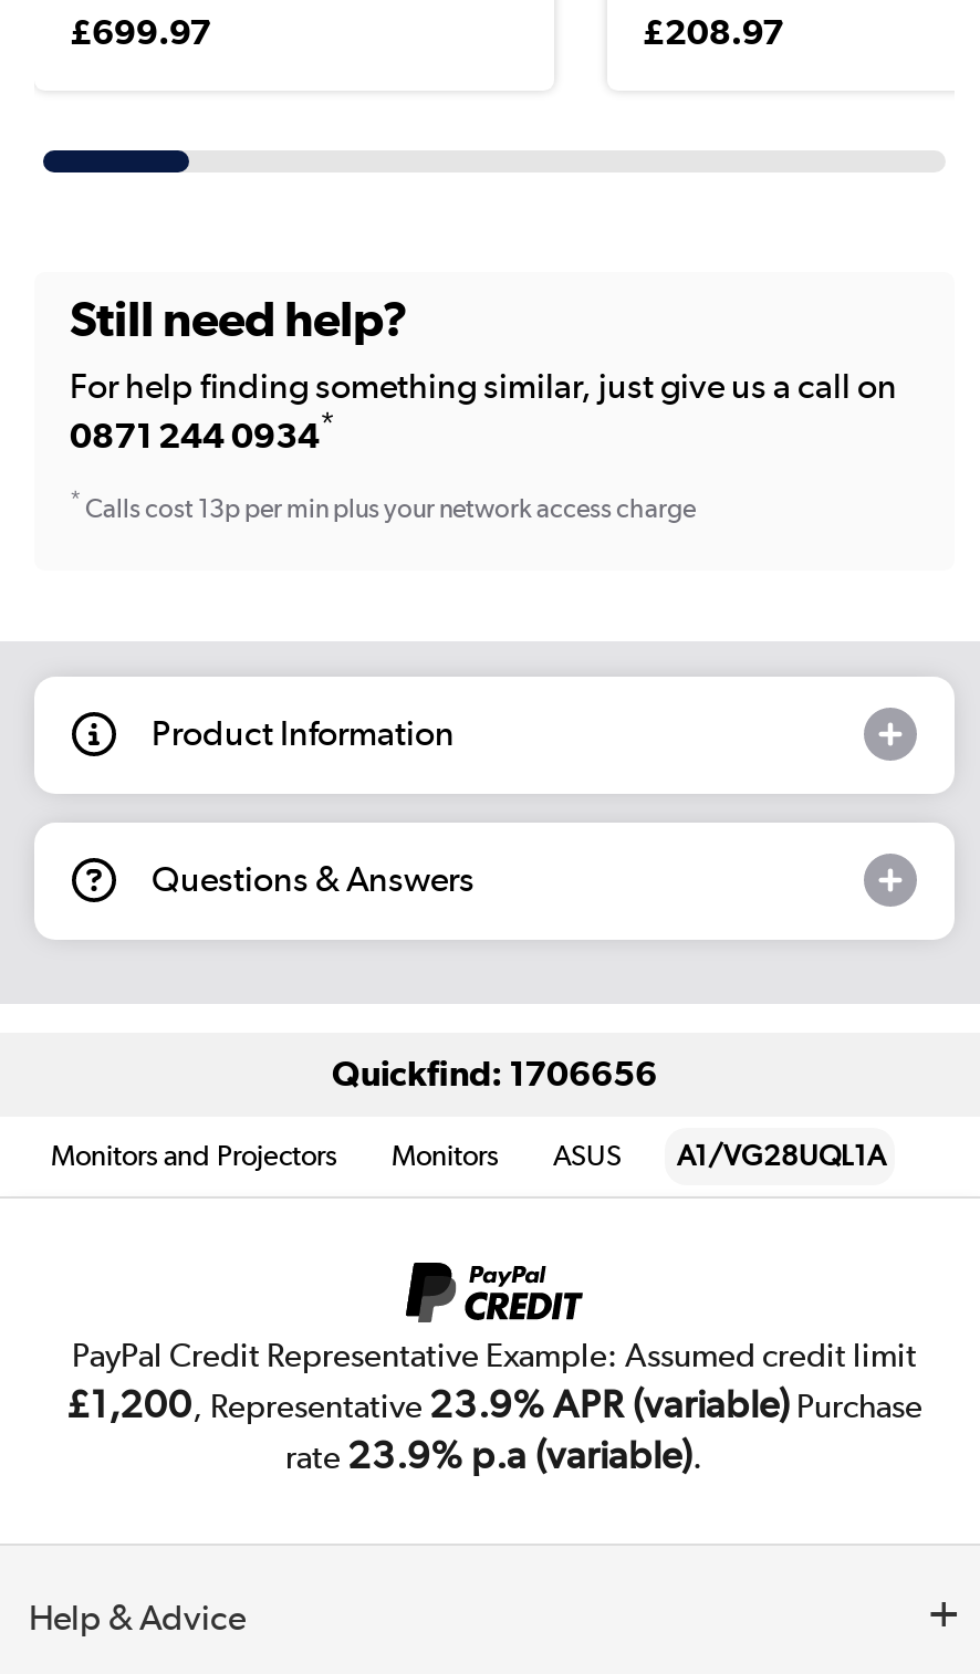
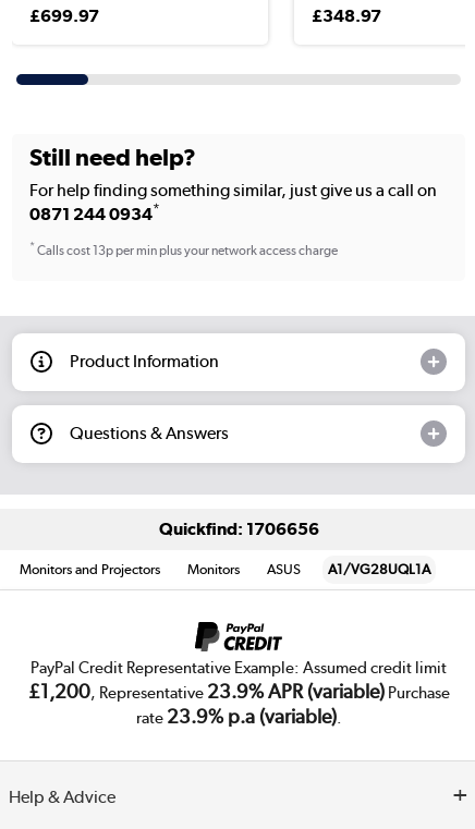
- £208.97
+ £348.97
